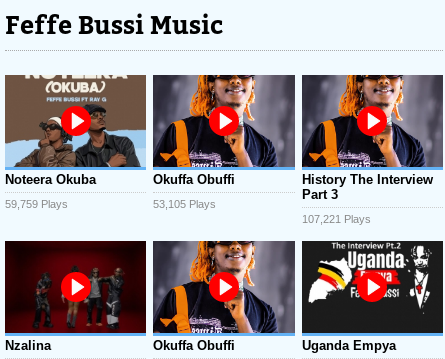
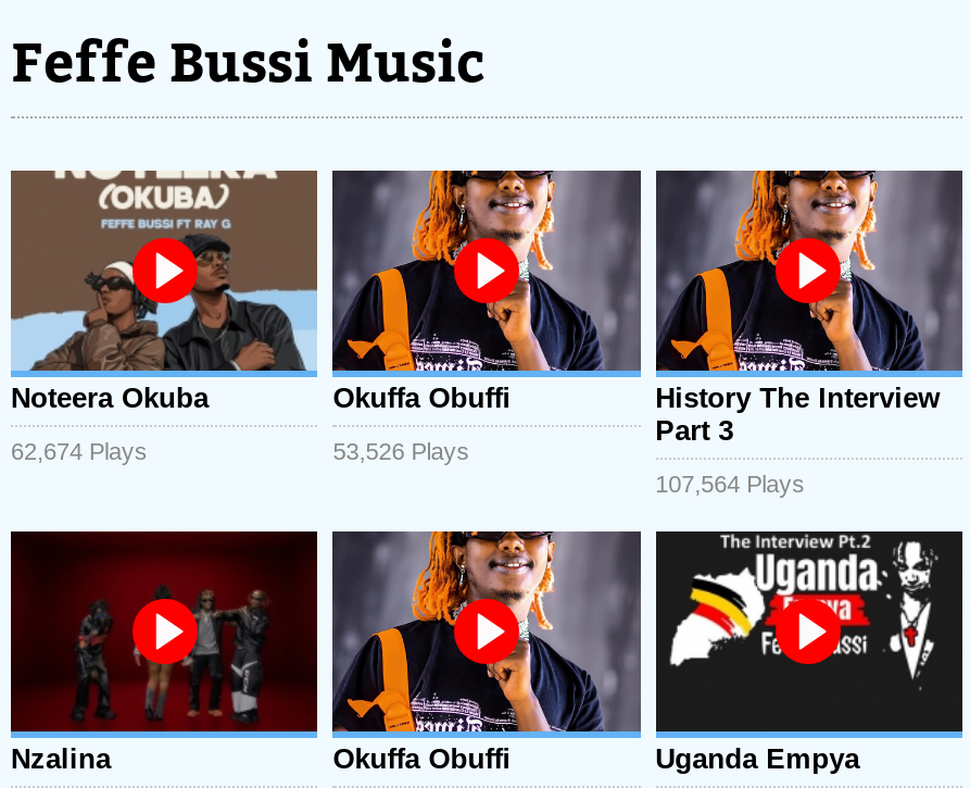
- 59,759 Plays
+ 62,674 Plays

- 53,105 Plays
+ 53,526 Plays

- 107,221 Plays
+ 107,564 Plays
